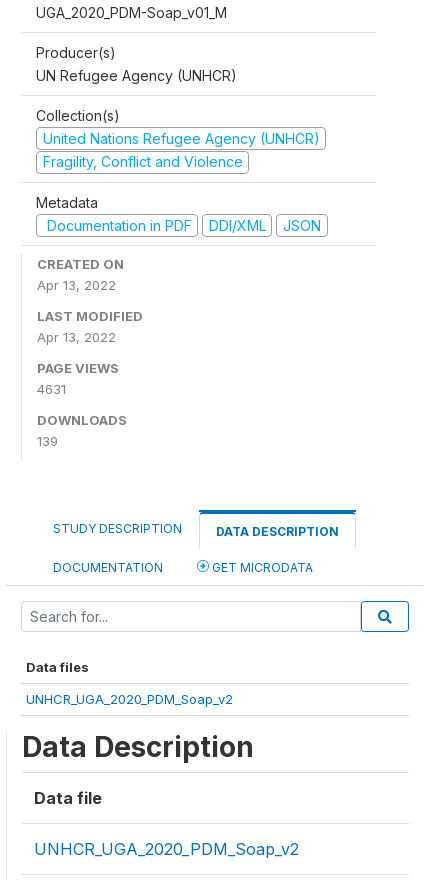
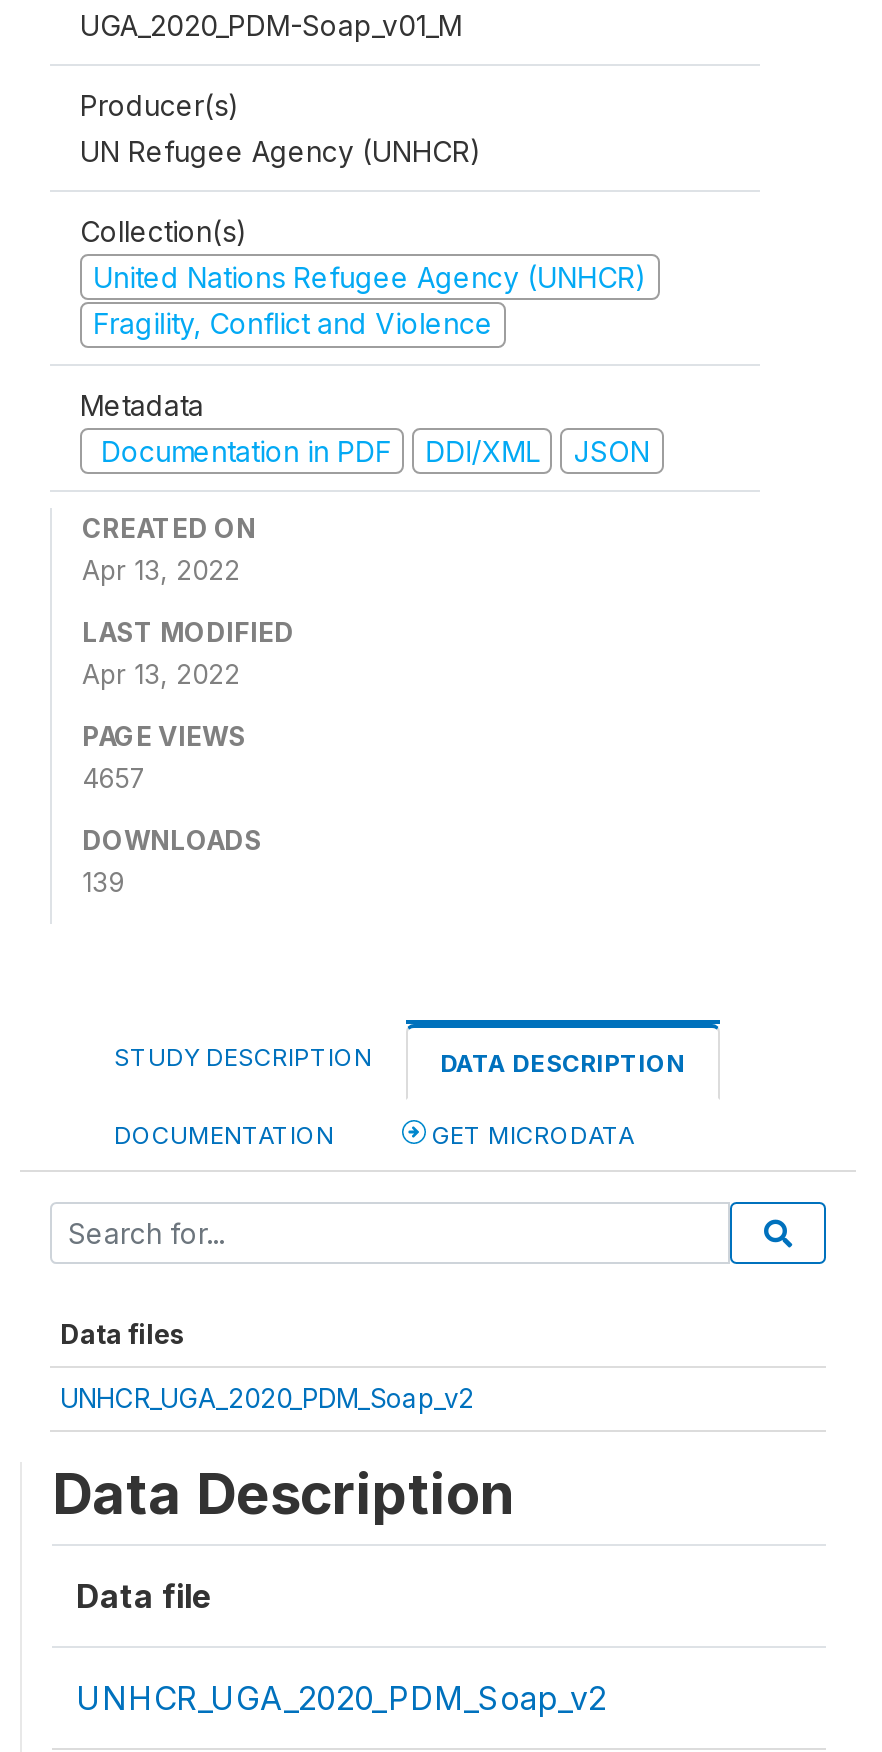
- 4631
+ 4657
